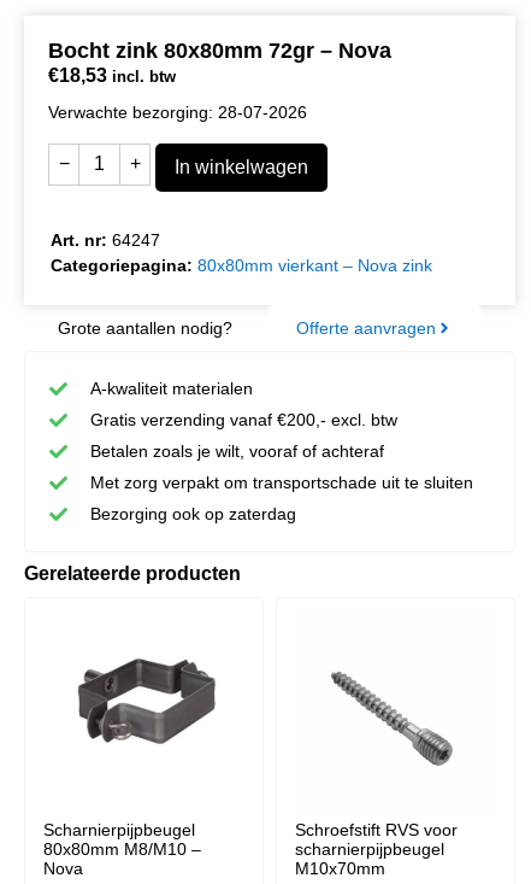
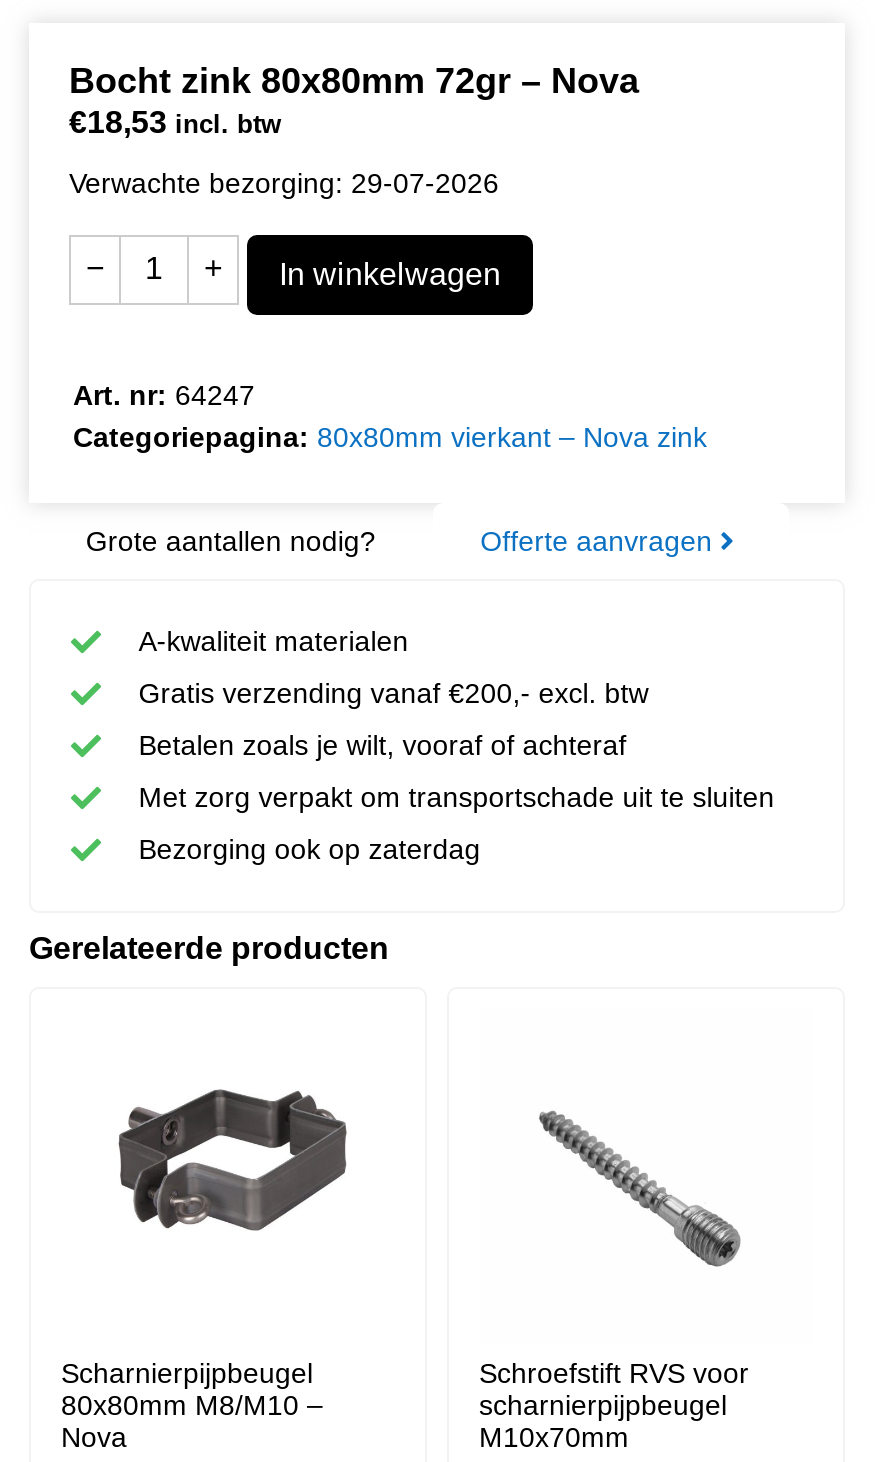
- Verwachte bezorging: 28-07-2026
+ Verwachte bezorging: 29-07-2026
